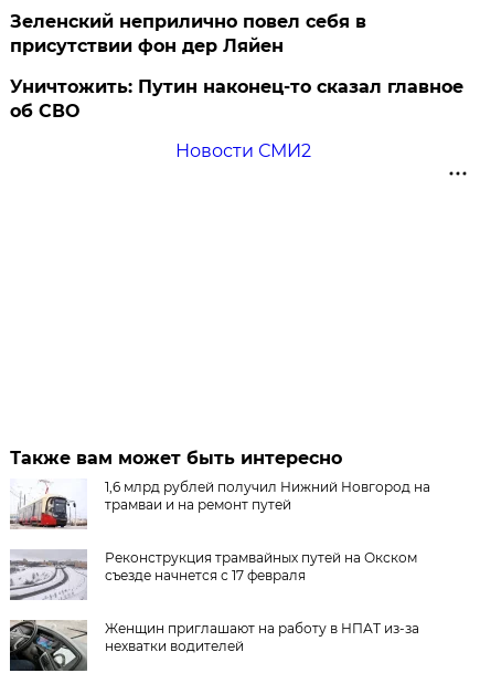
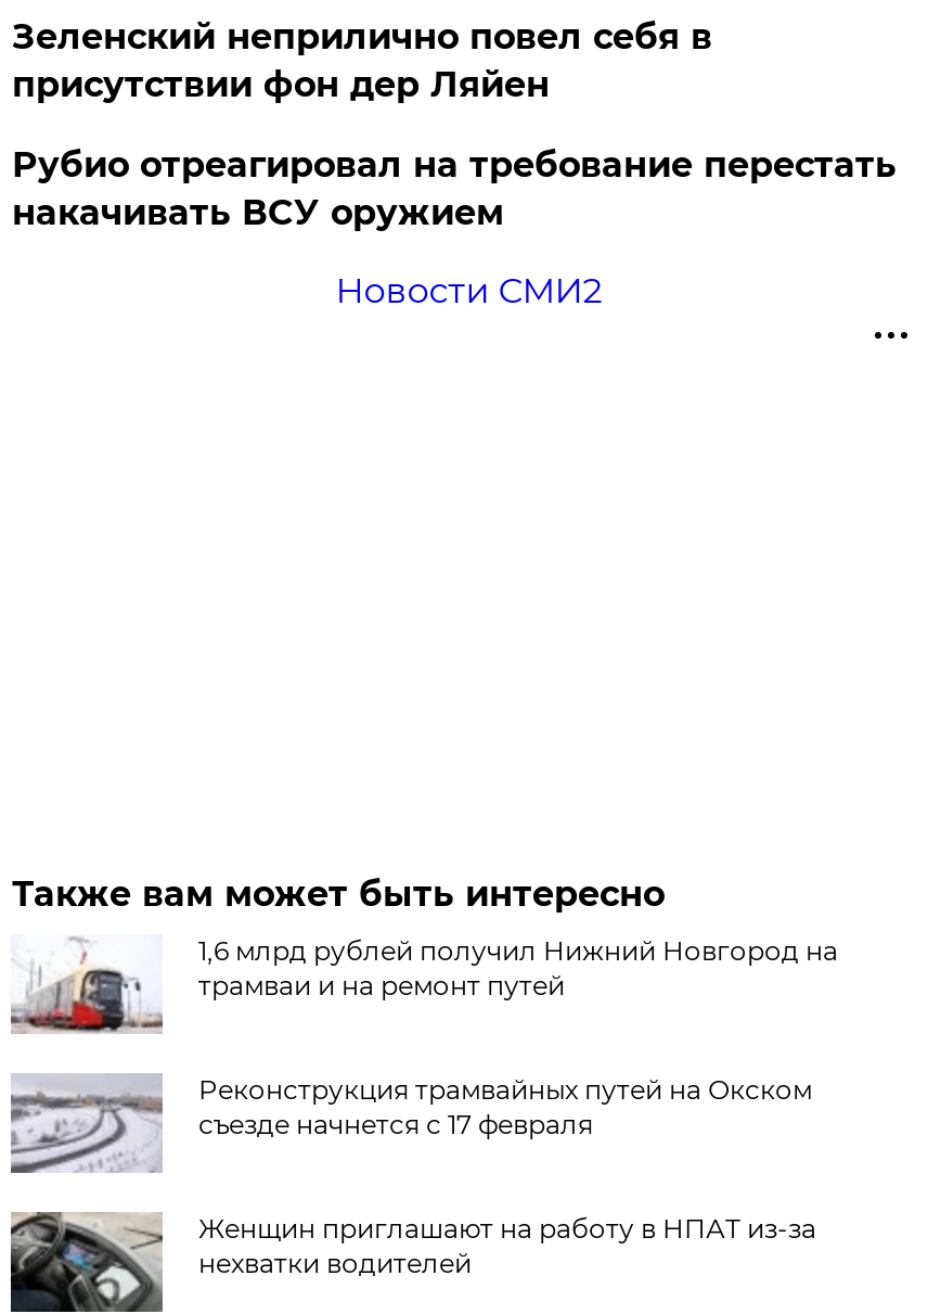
- Уничтожить: Путин наконец-то сказал главное
- об СВО
+ Рубио отреагировал на требование перестать
+ накачивать ВСУ оружием
